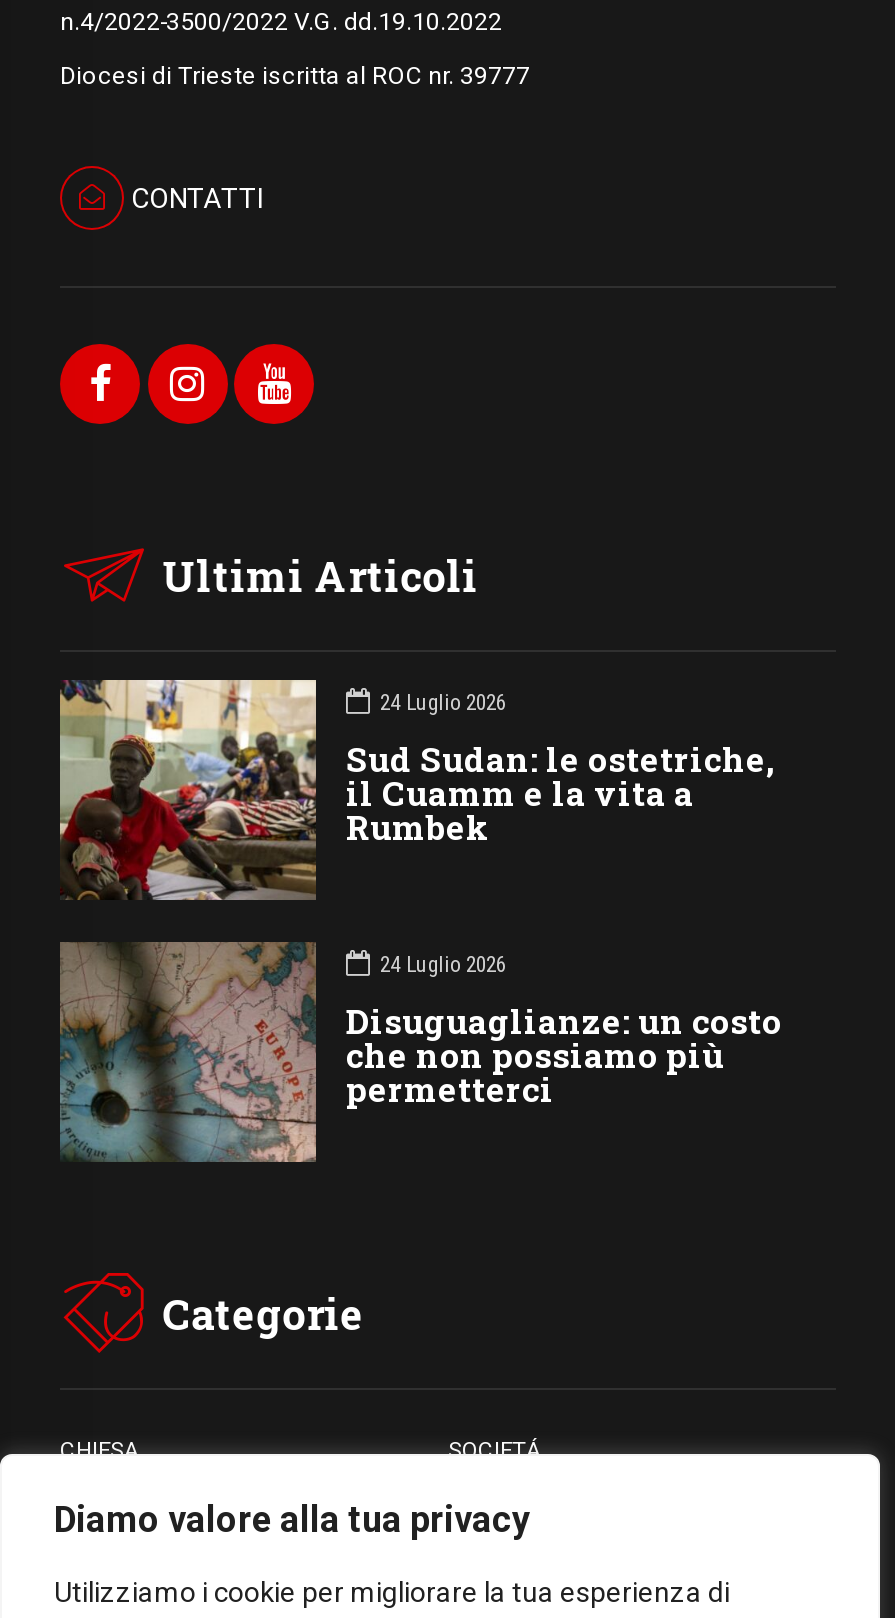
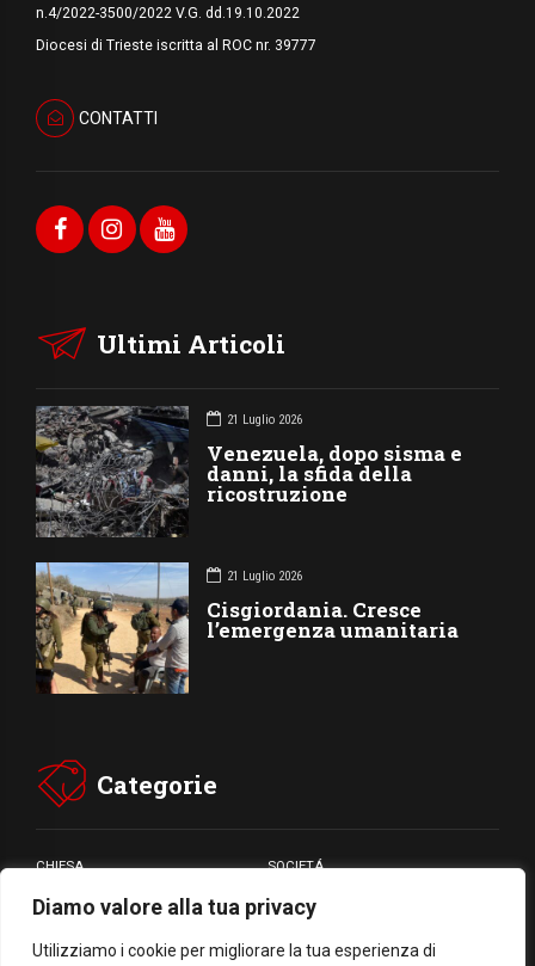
- [image]
- 24 Luglio 2026
- Sud Sudan: le ostetriche,
- il Cuamm e la vita a
- Rumbek
+ [image]
+ 21 Luglio 2026
+ Venezuela, dopo sisma e
+ danni, la sfida della
+ ricostruzione

- [image]
- 24 Luglio 2026
- Disuguaglianze: un costo
- che non possiamo più
- permetterci
+ [image]
+ 21 Luglio 2026
+ Cisgiordania. Cresce
+ l’emergenza umanitaria
